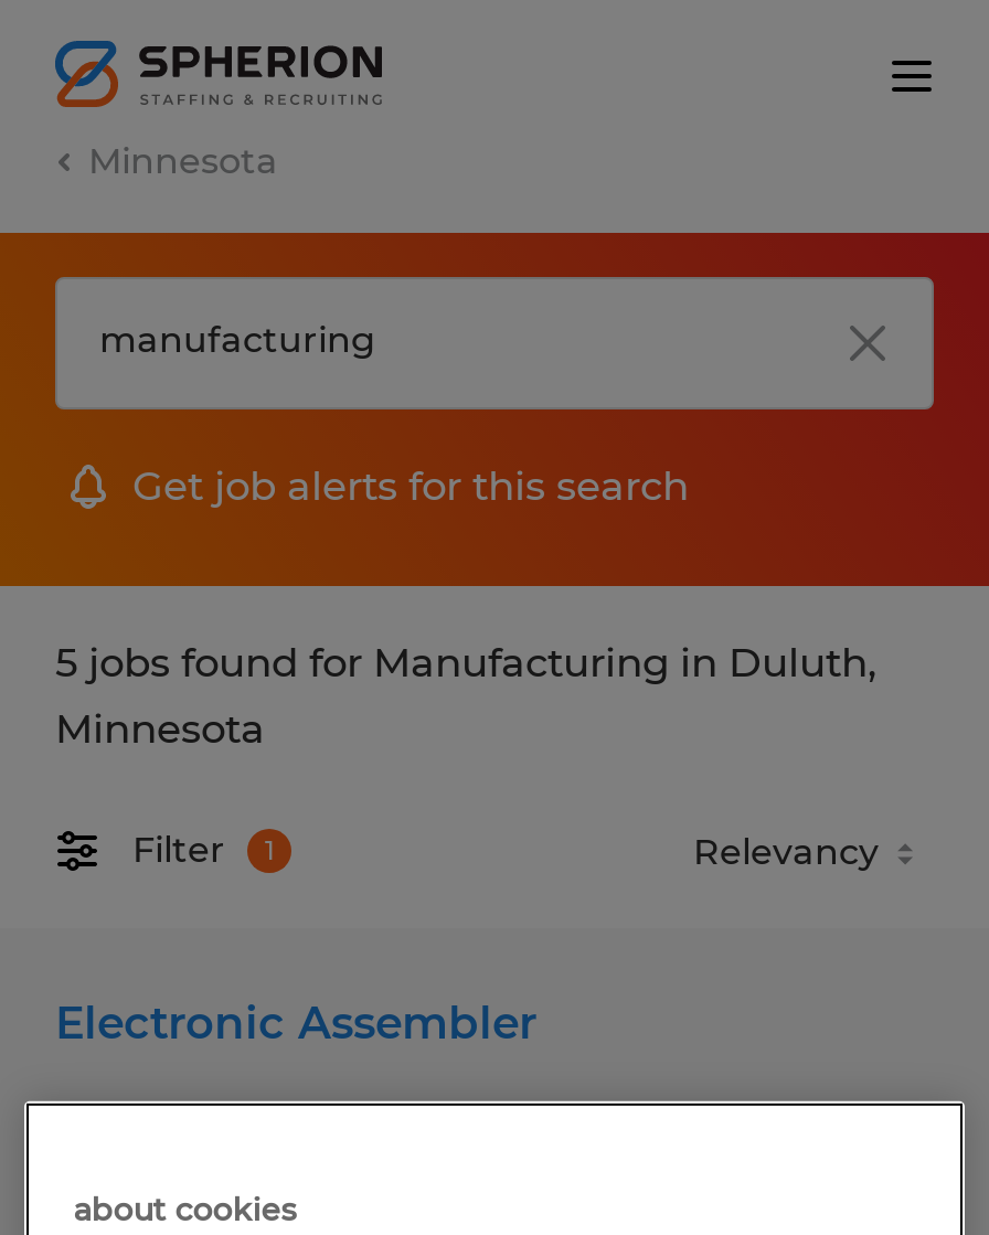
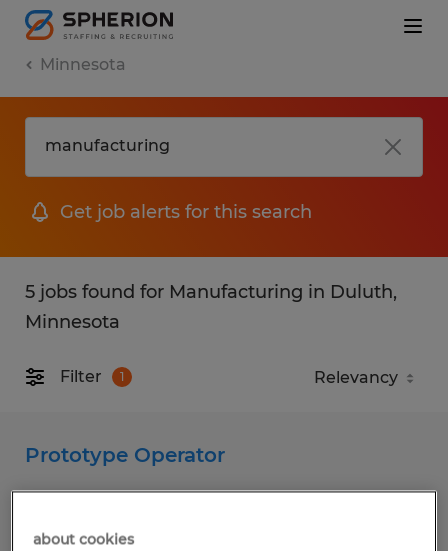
- Electronic Assembler
+ Prototype Operator
